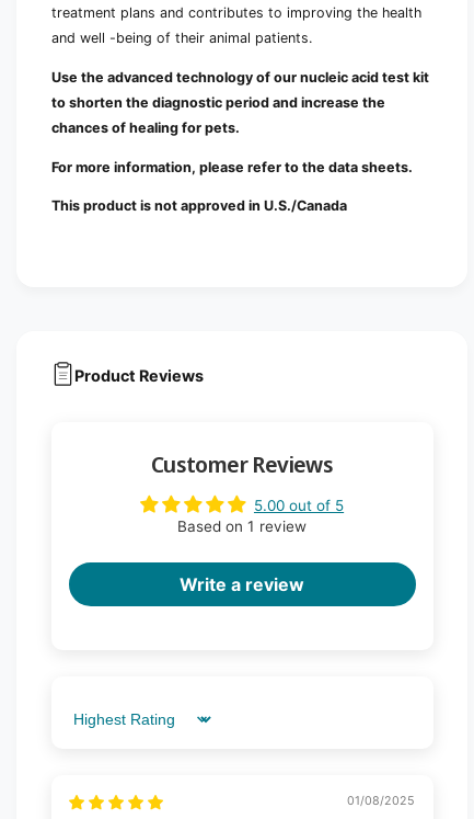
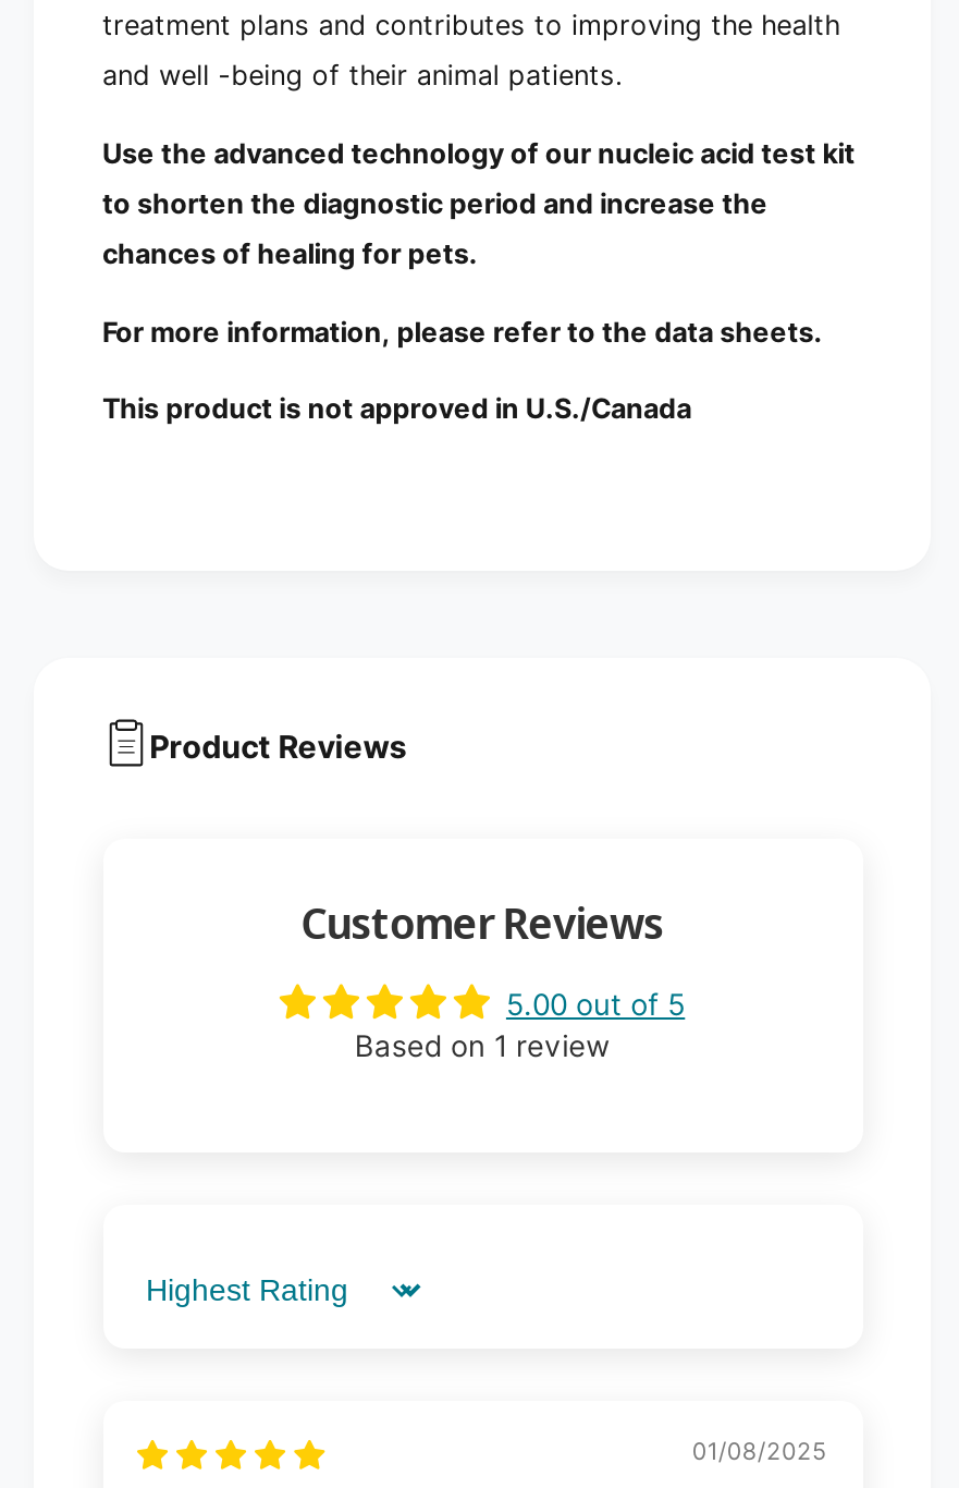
- Write a review
